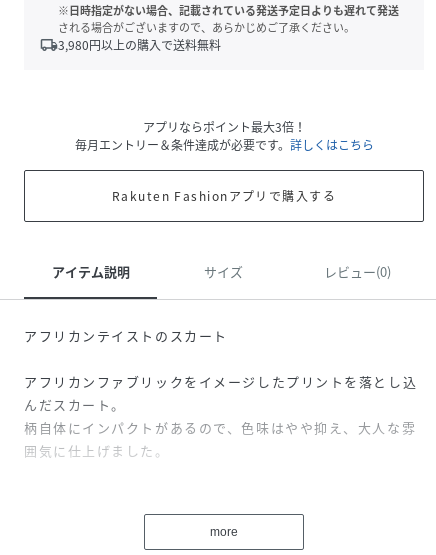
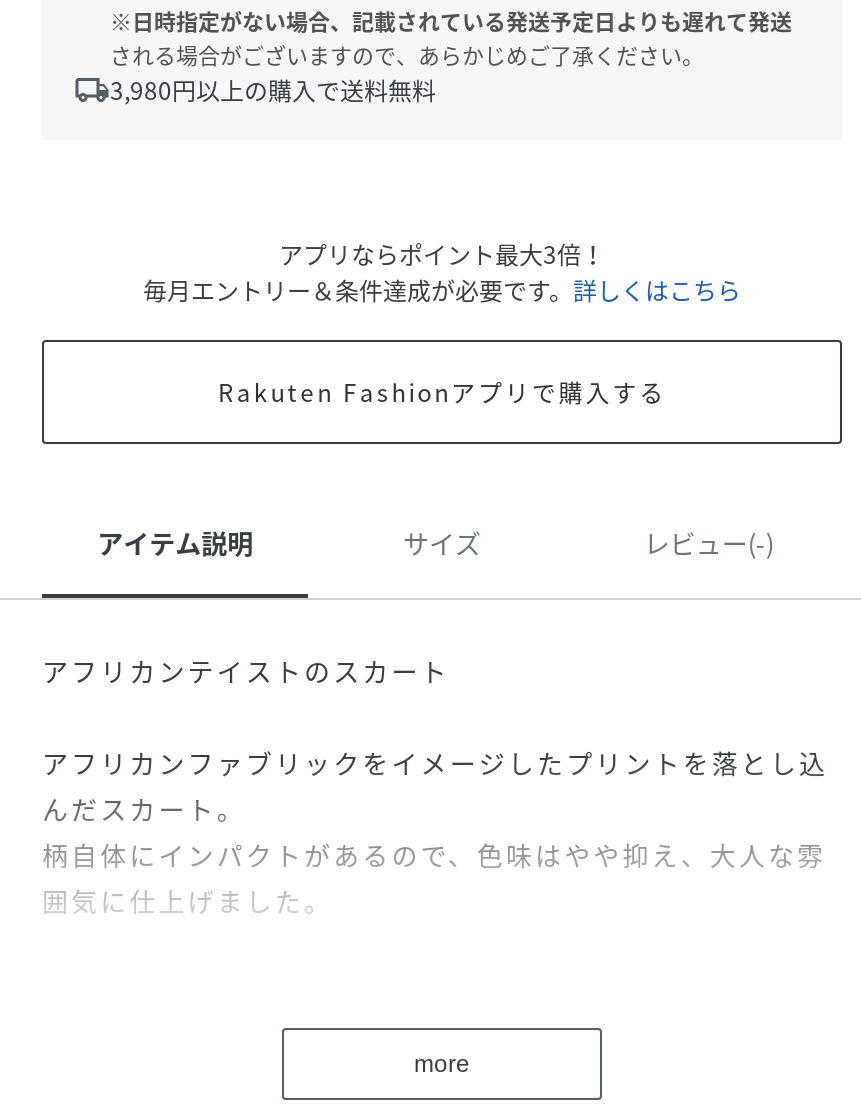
- レビュー(0)
+ レビュー(-)
